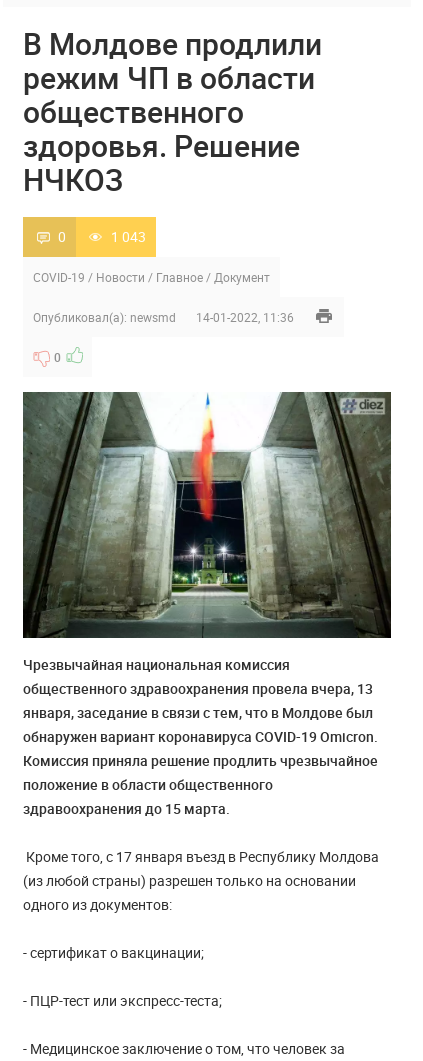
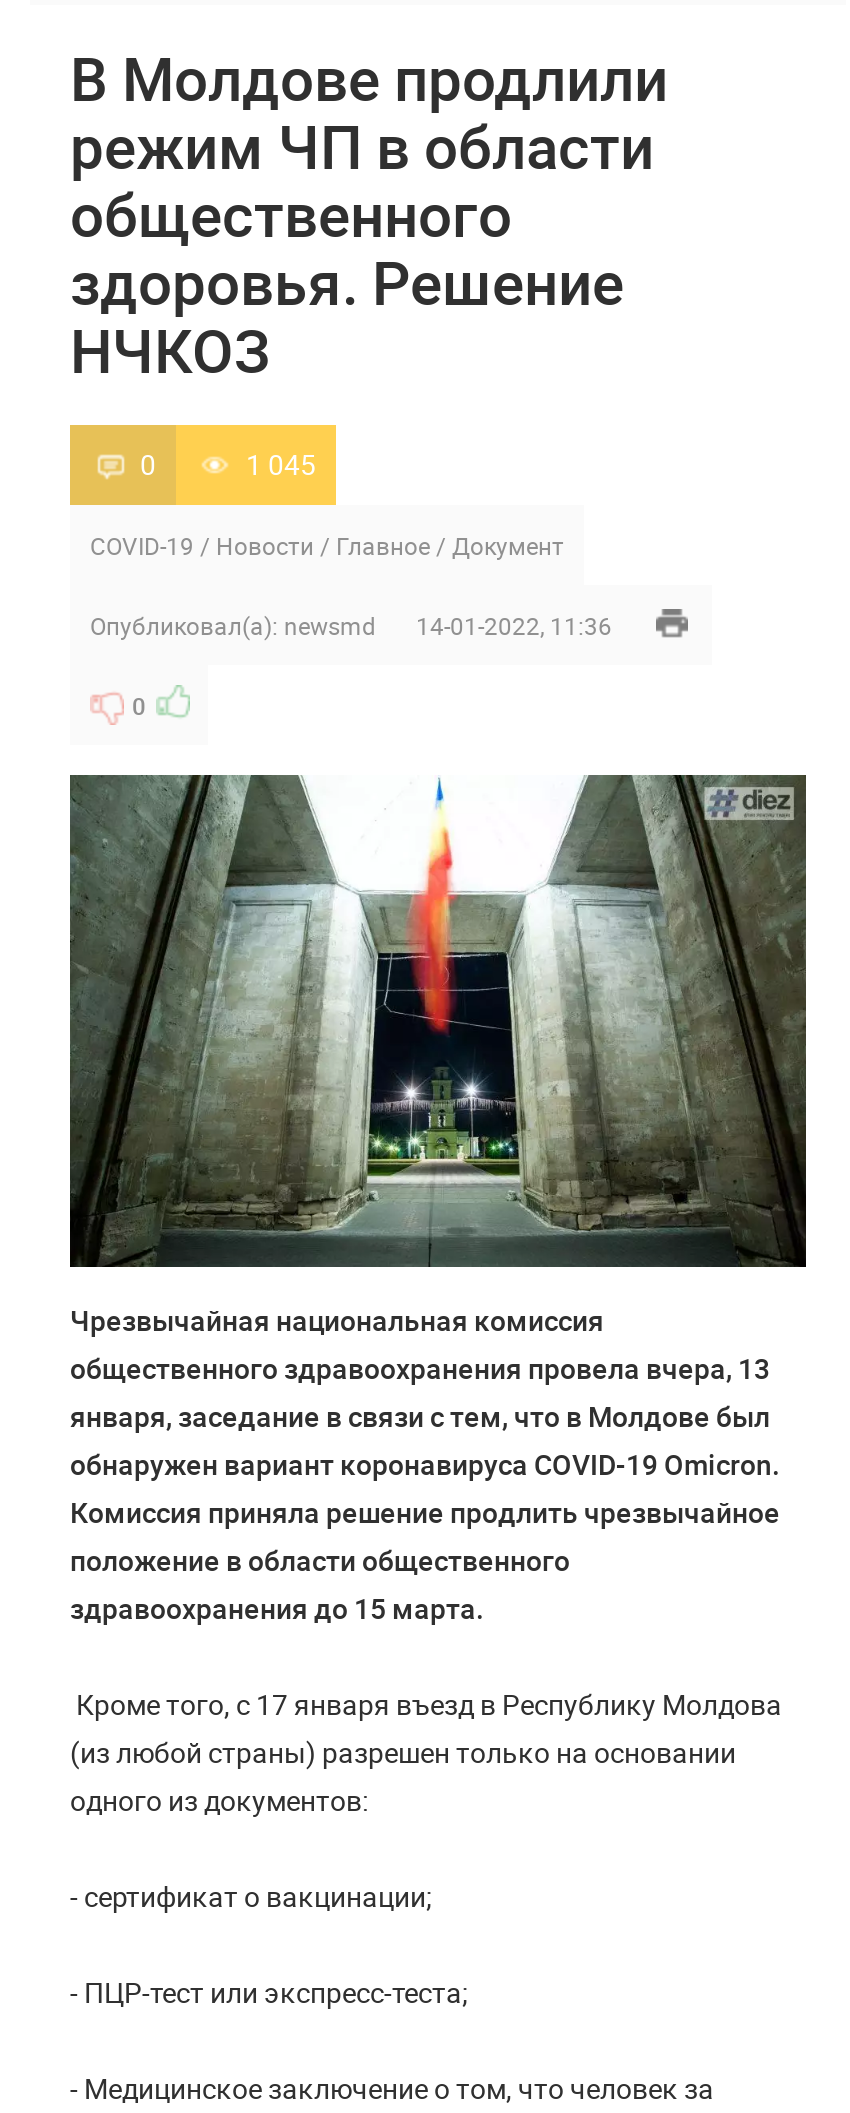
- 1 043
+ 1 045
